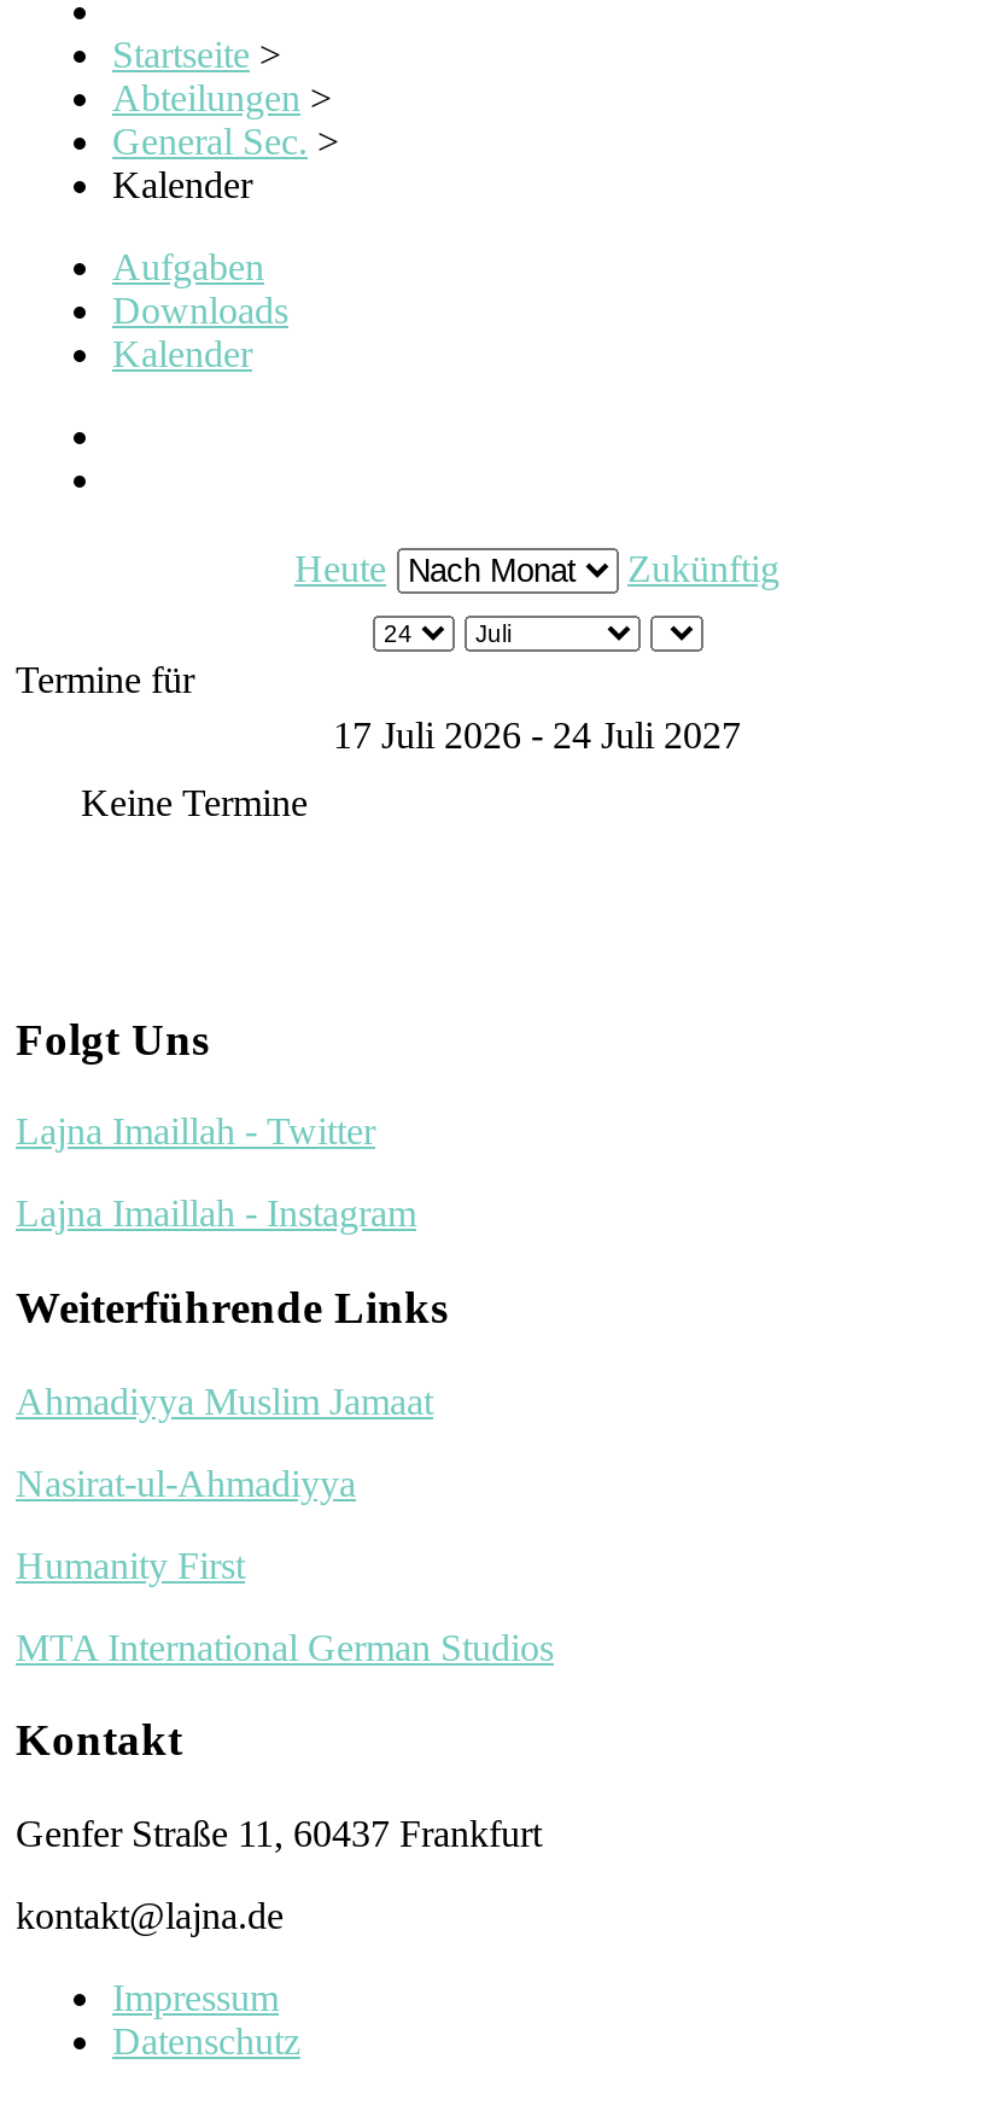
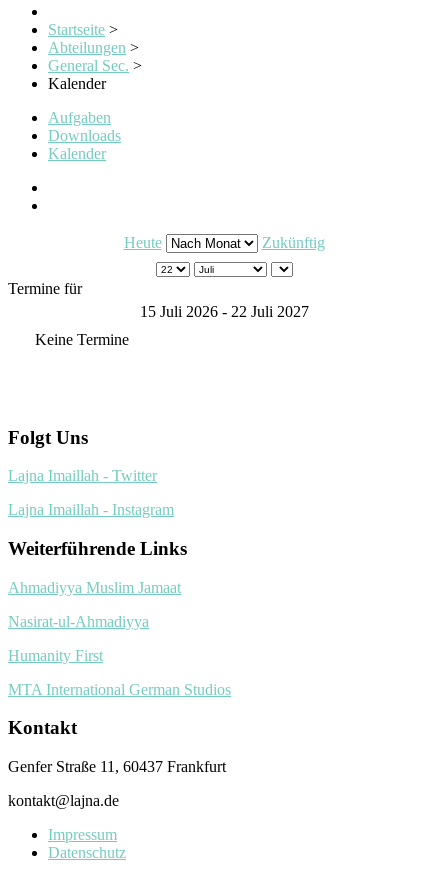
- 17 Juli 2026 - 24 Juli 2027
+ 15 Juli 2026 - 22 Juli 2027
